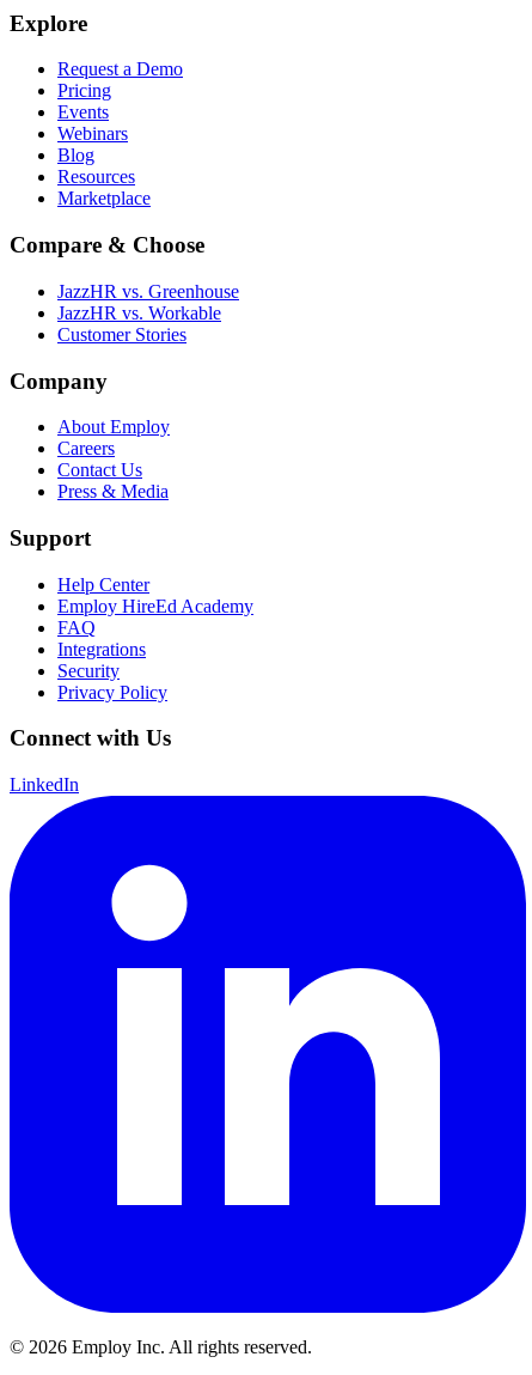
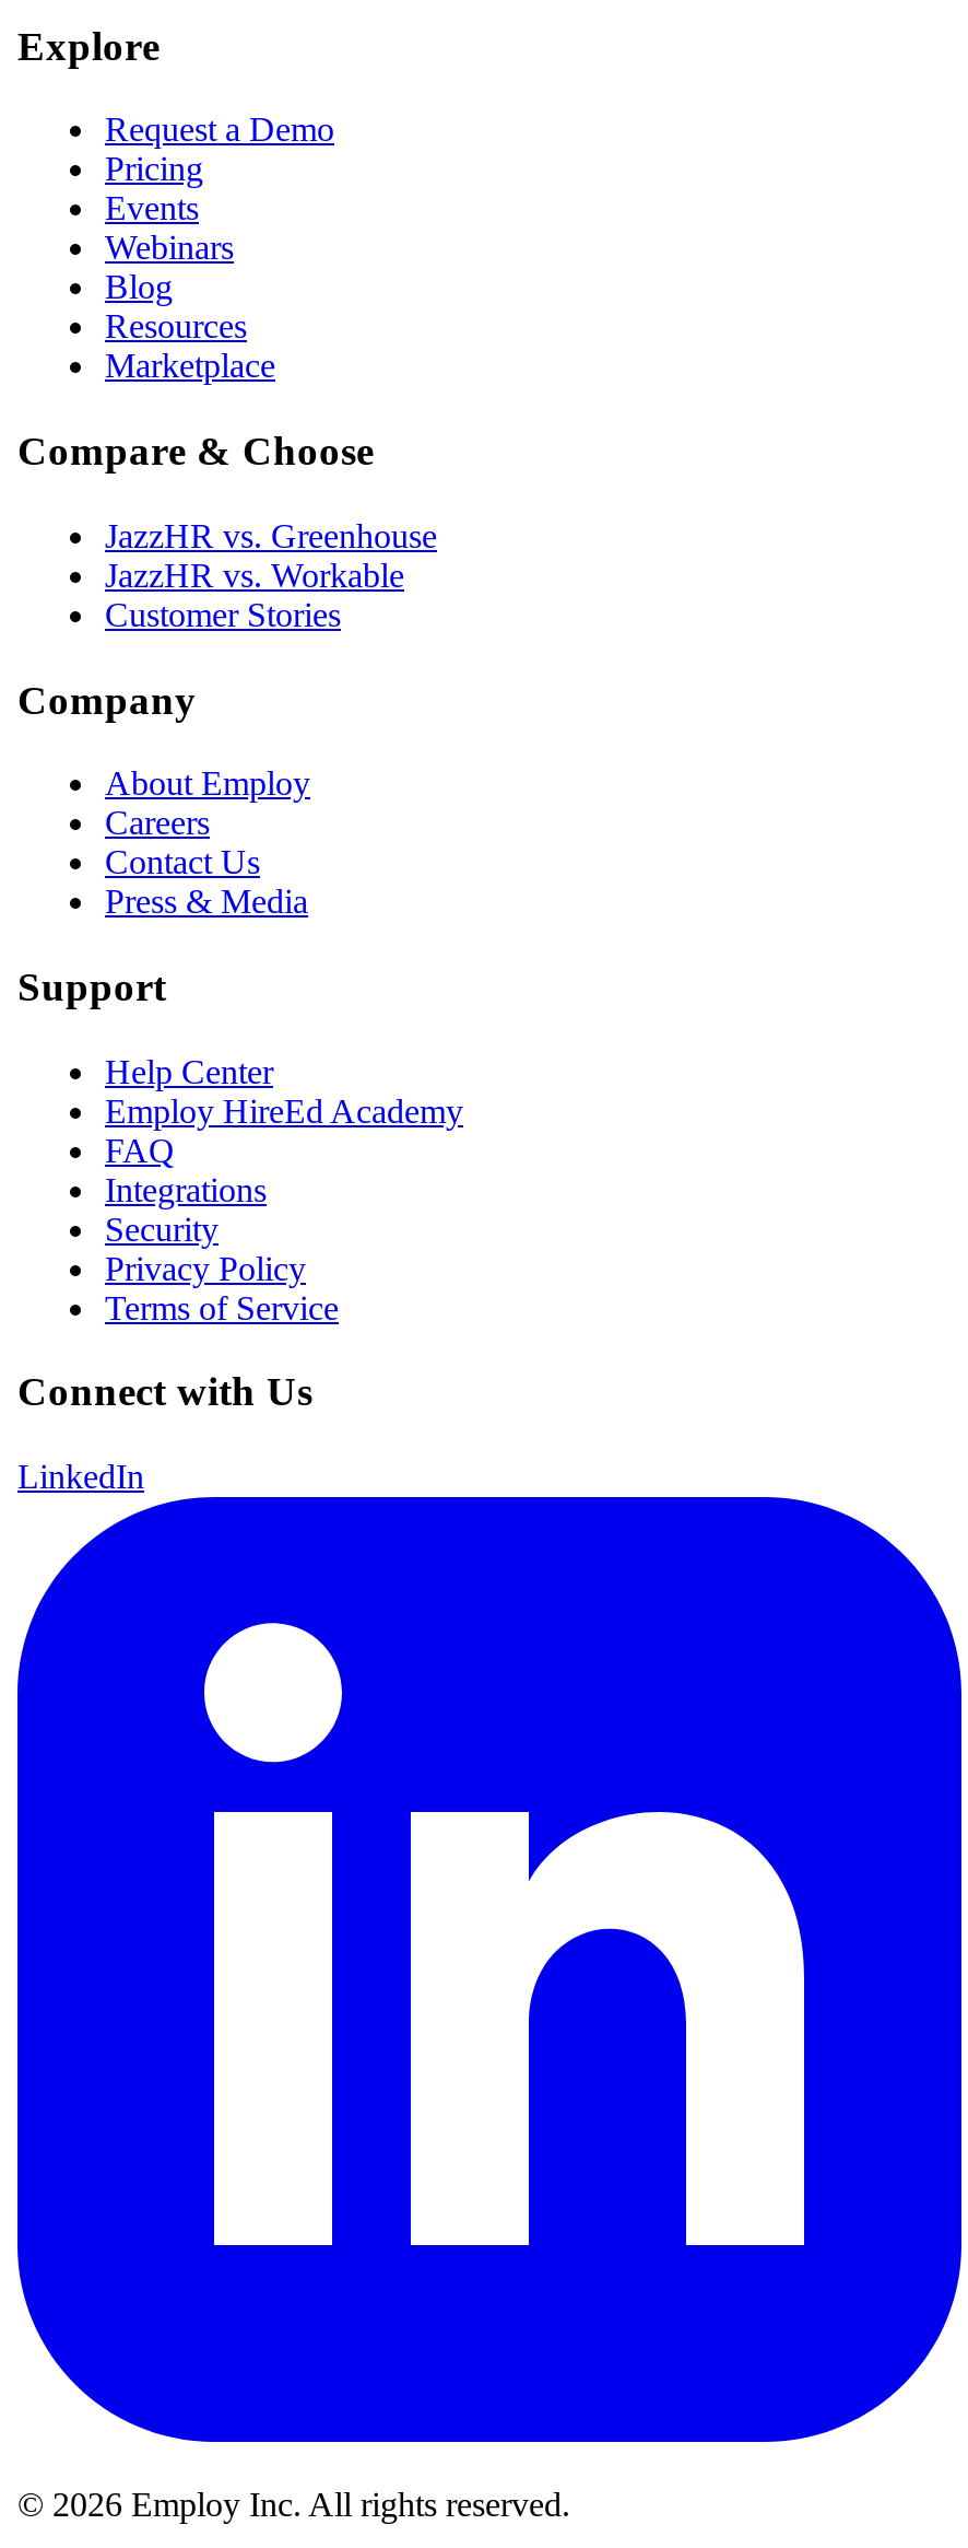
+ Terms of Service
